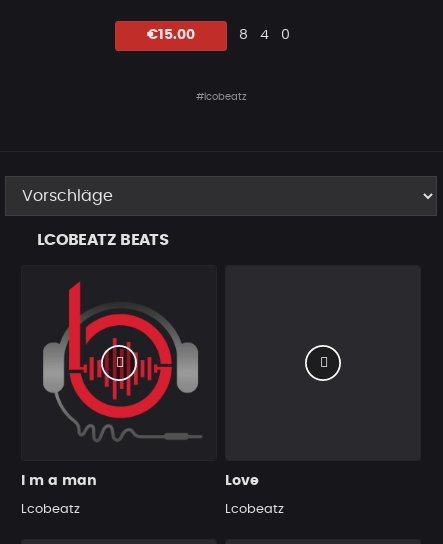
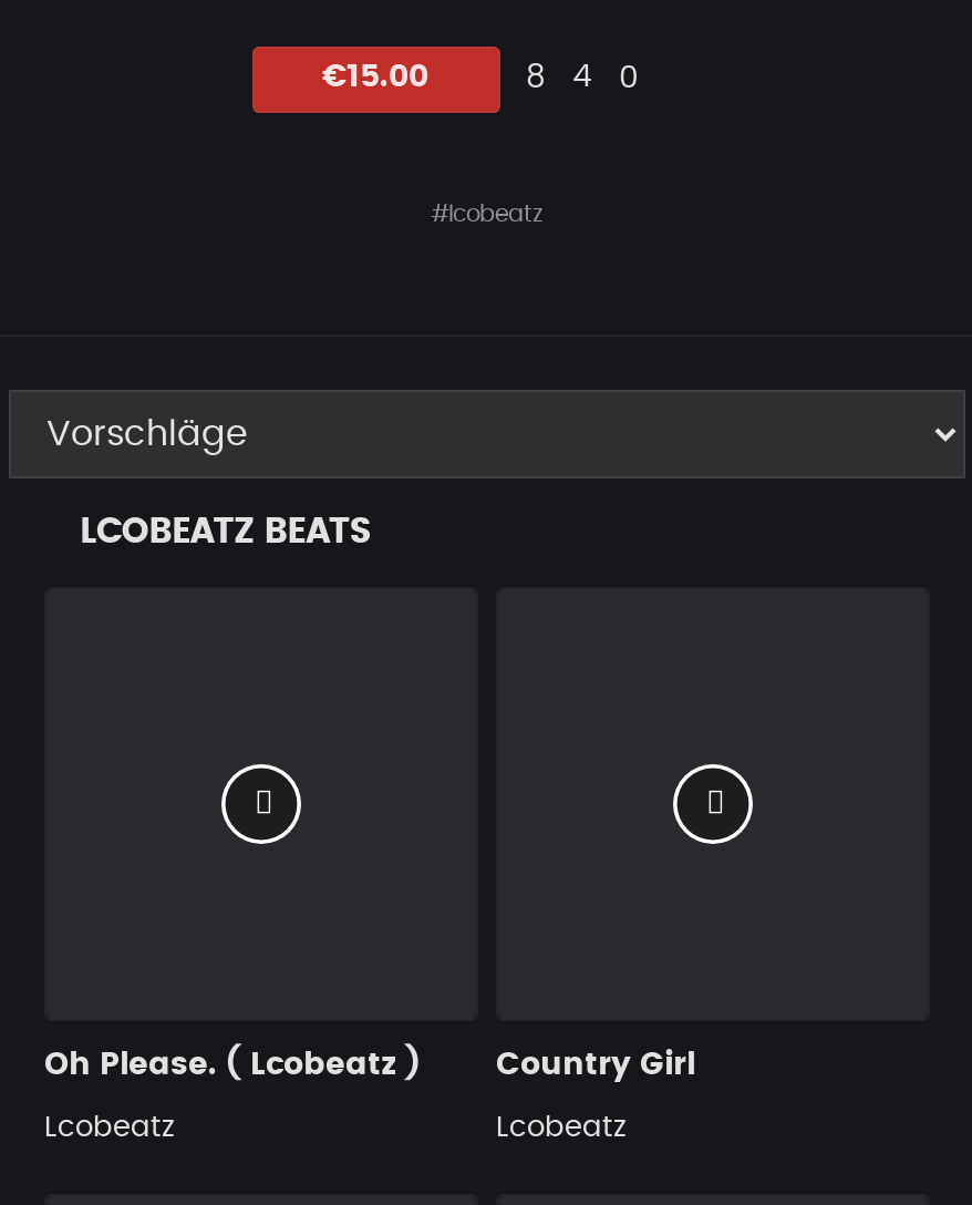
- [image]

- I m a man
+ Oh Please. ( Lcobeatz )

- Love
+ Country Girl
